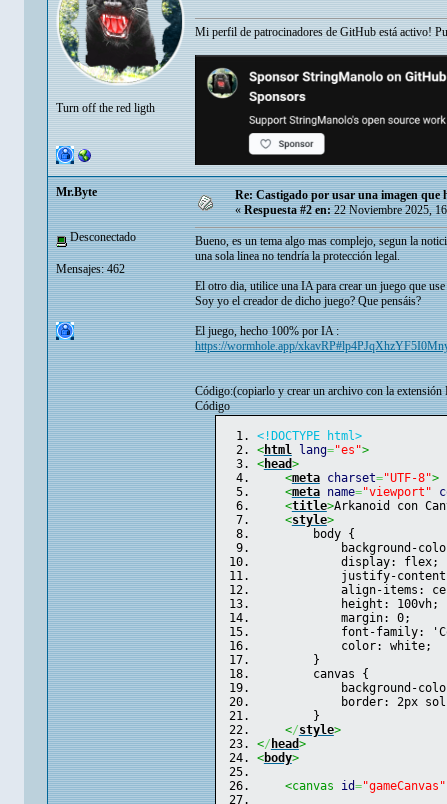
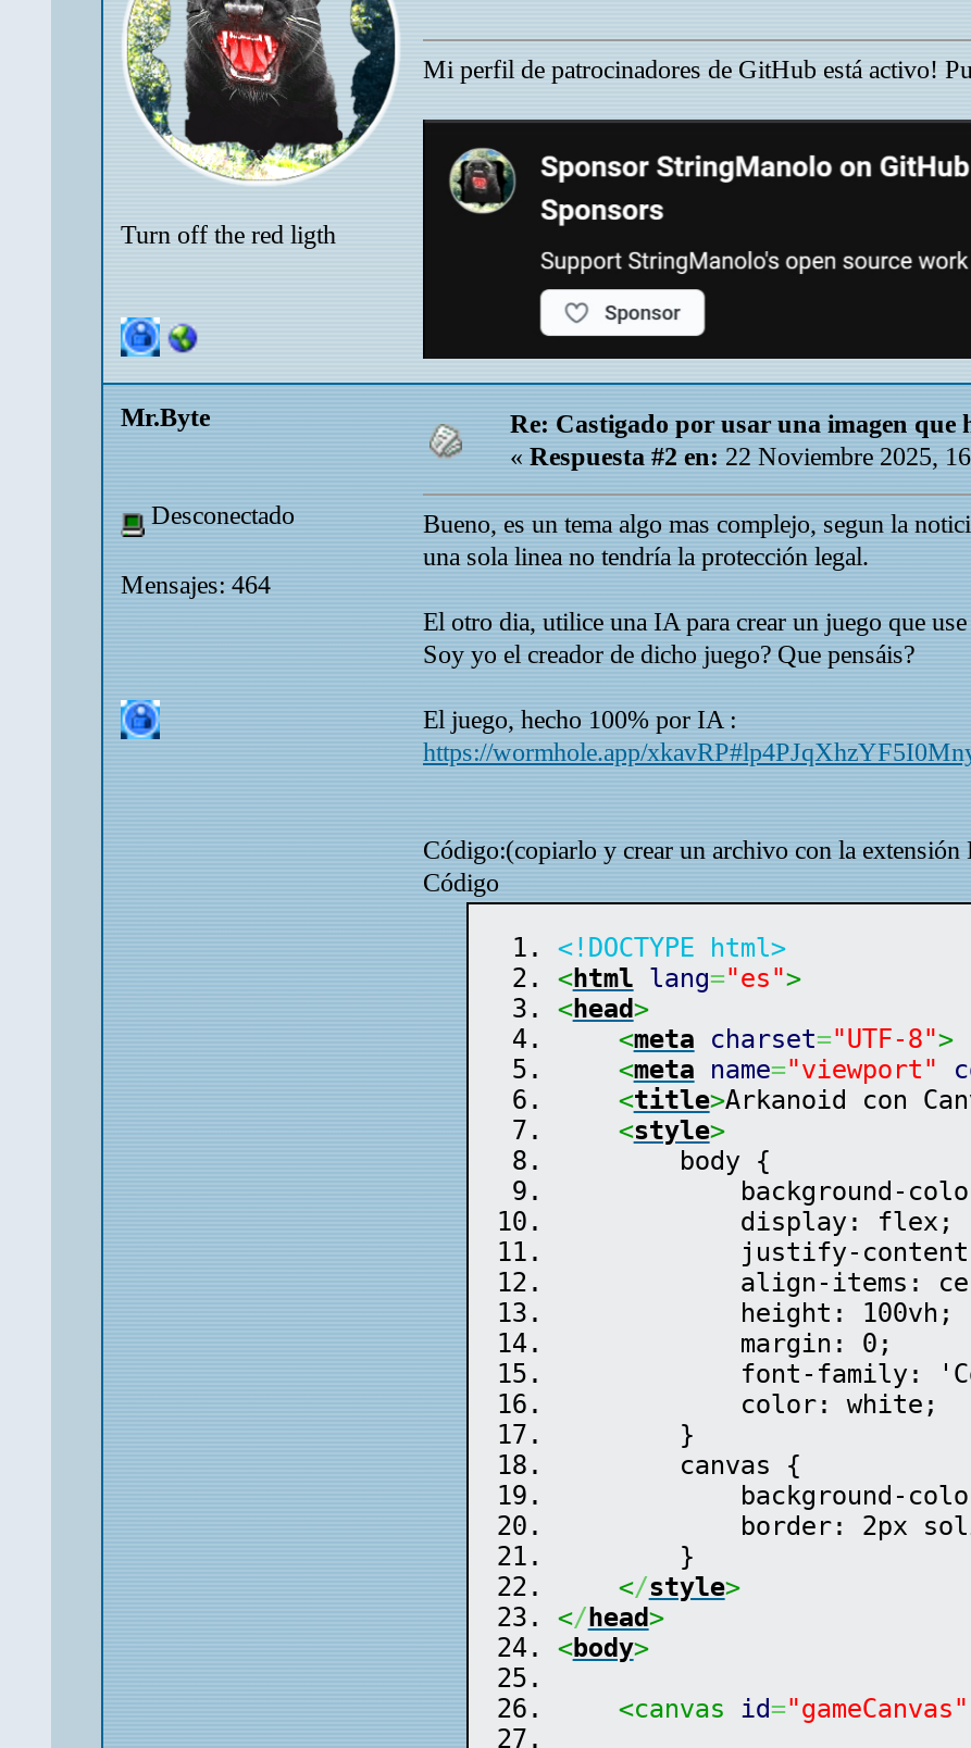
- Mensajes: 462
+ Mensajes: 464
